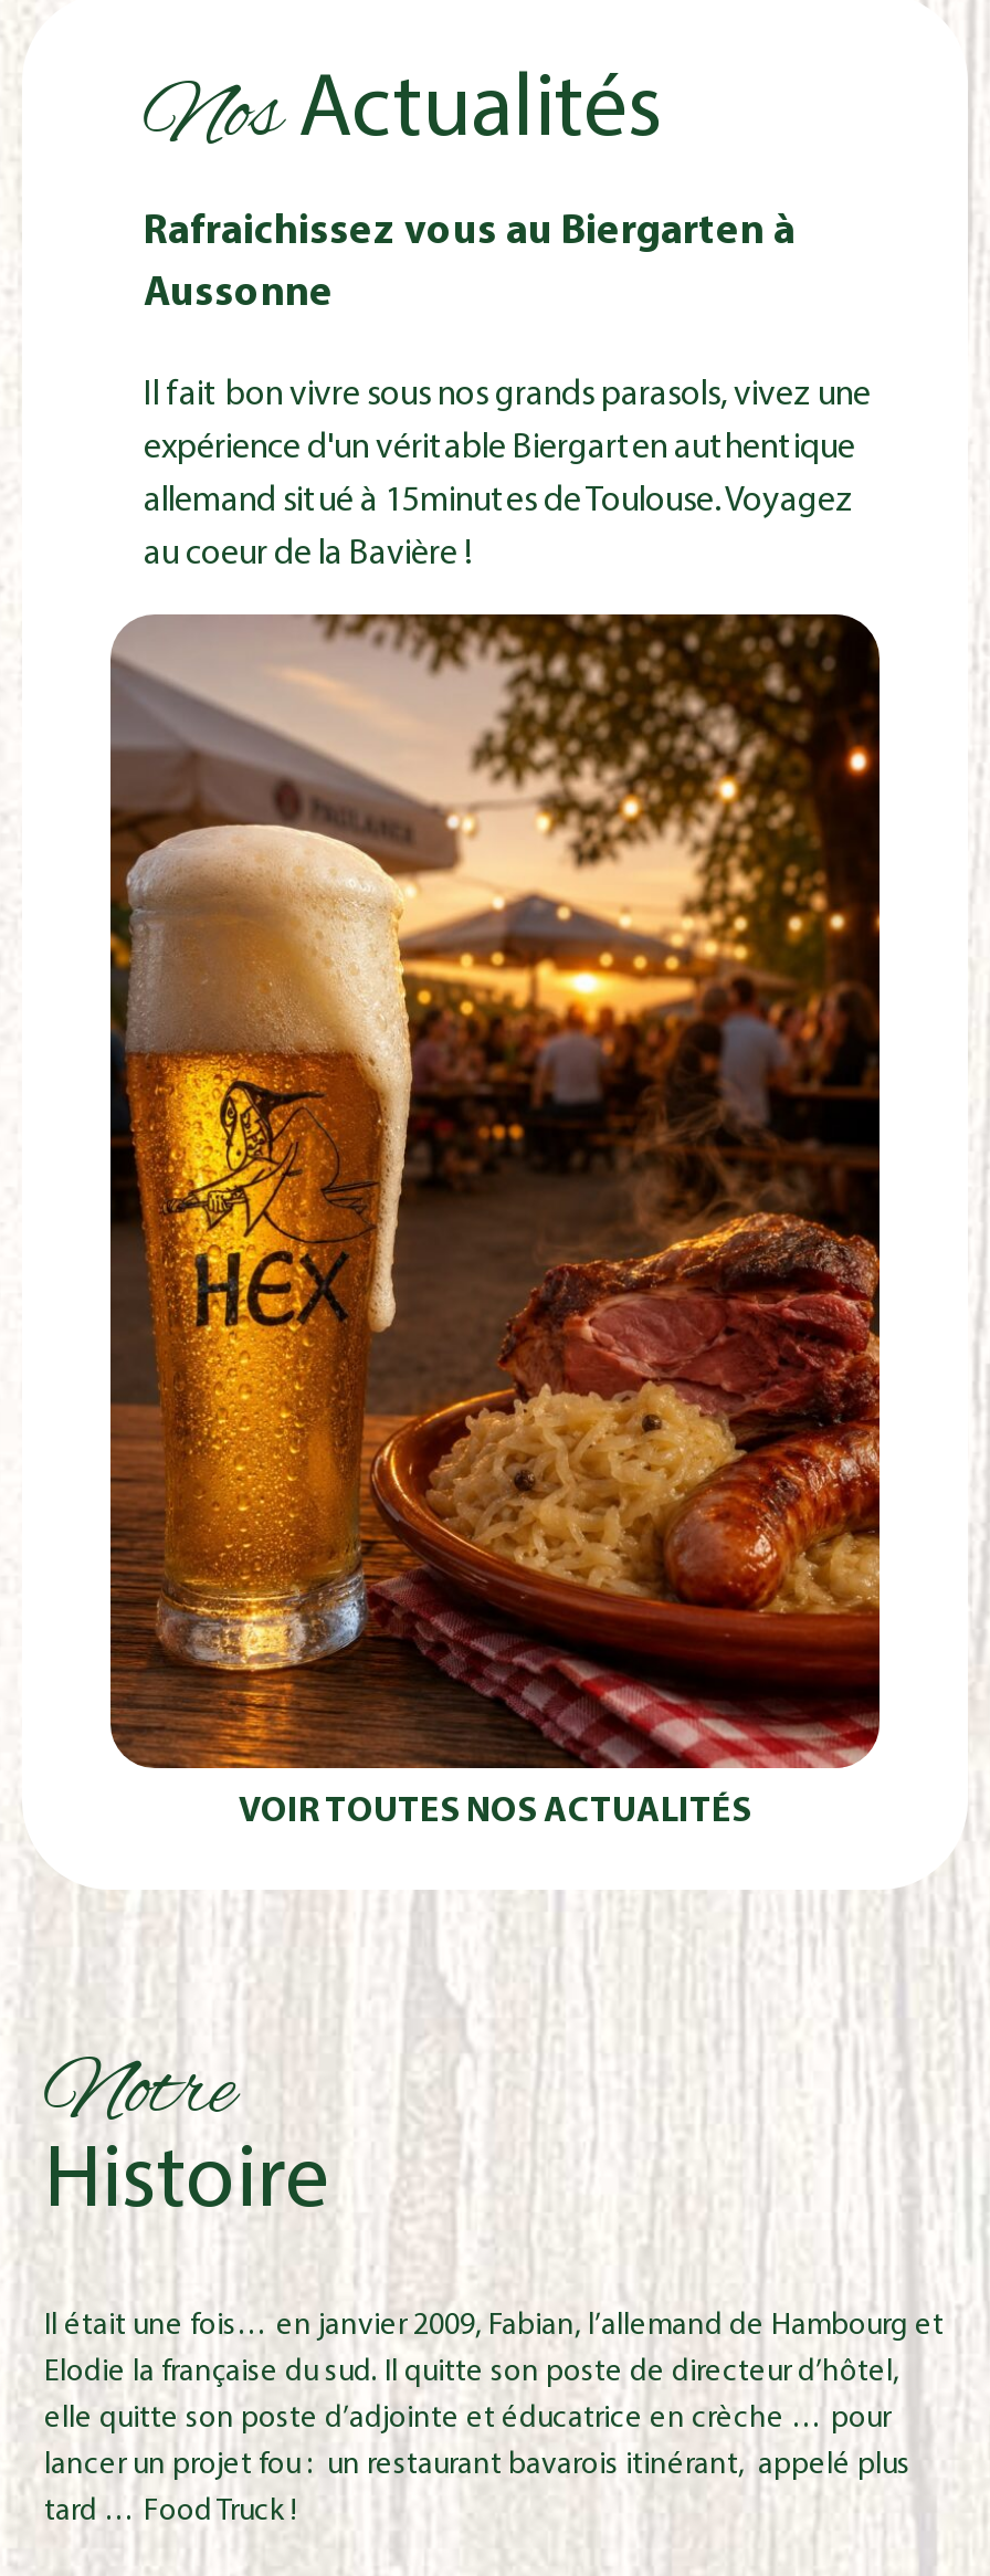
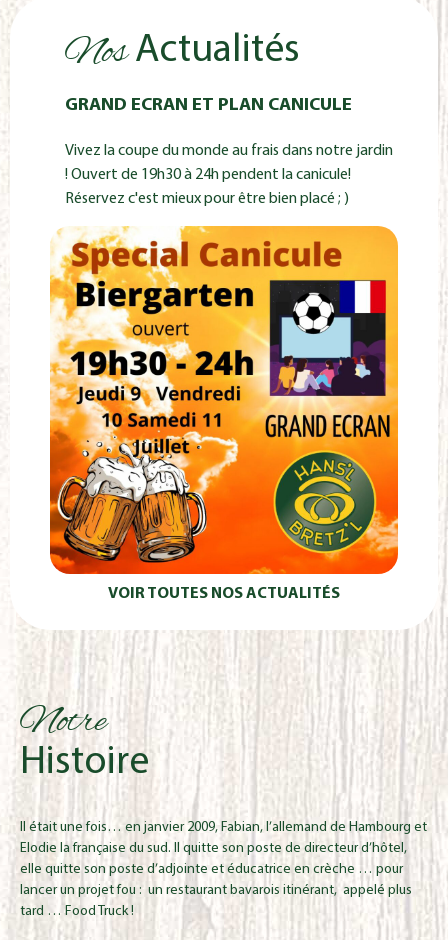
- Rafraichissez vous au Biergarten à
- Aussonne
- Il fait bon vivre sous nos grands parasols, vivez une
- expérience d'un véritable Biergarten authentique
- allemand situé à 15minutes de Toulouse. Voyagez
- au coeur de la Bavière !
+ GRAND ECRAN ET PLAN CANICULE
+ Vivez la coupe du monde au frais dans notre jardin
+ ! Ouvert de 19h30 à 24h pendent la canicule!
+ Réservez c'est mieux pour être bien placé ; )

- [image]
+ [image]
